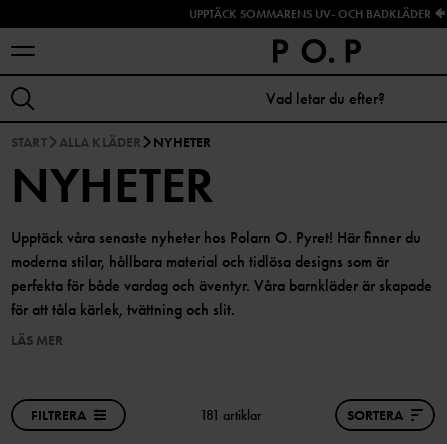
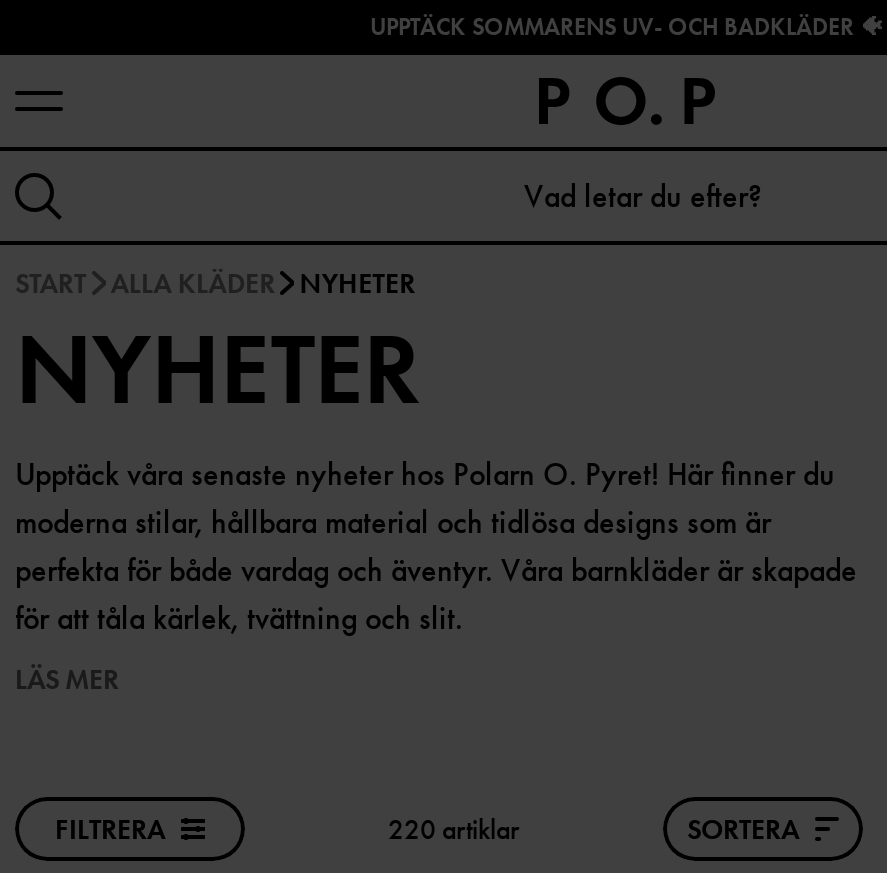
- 181 artiklar
+ 220 artiklar
